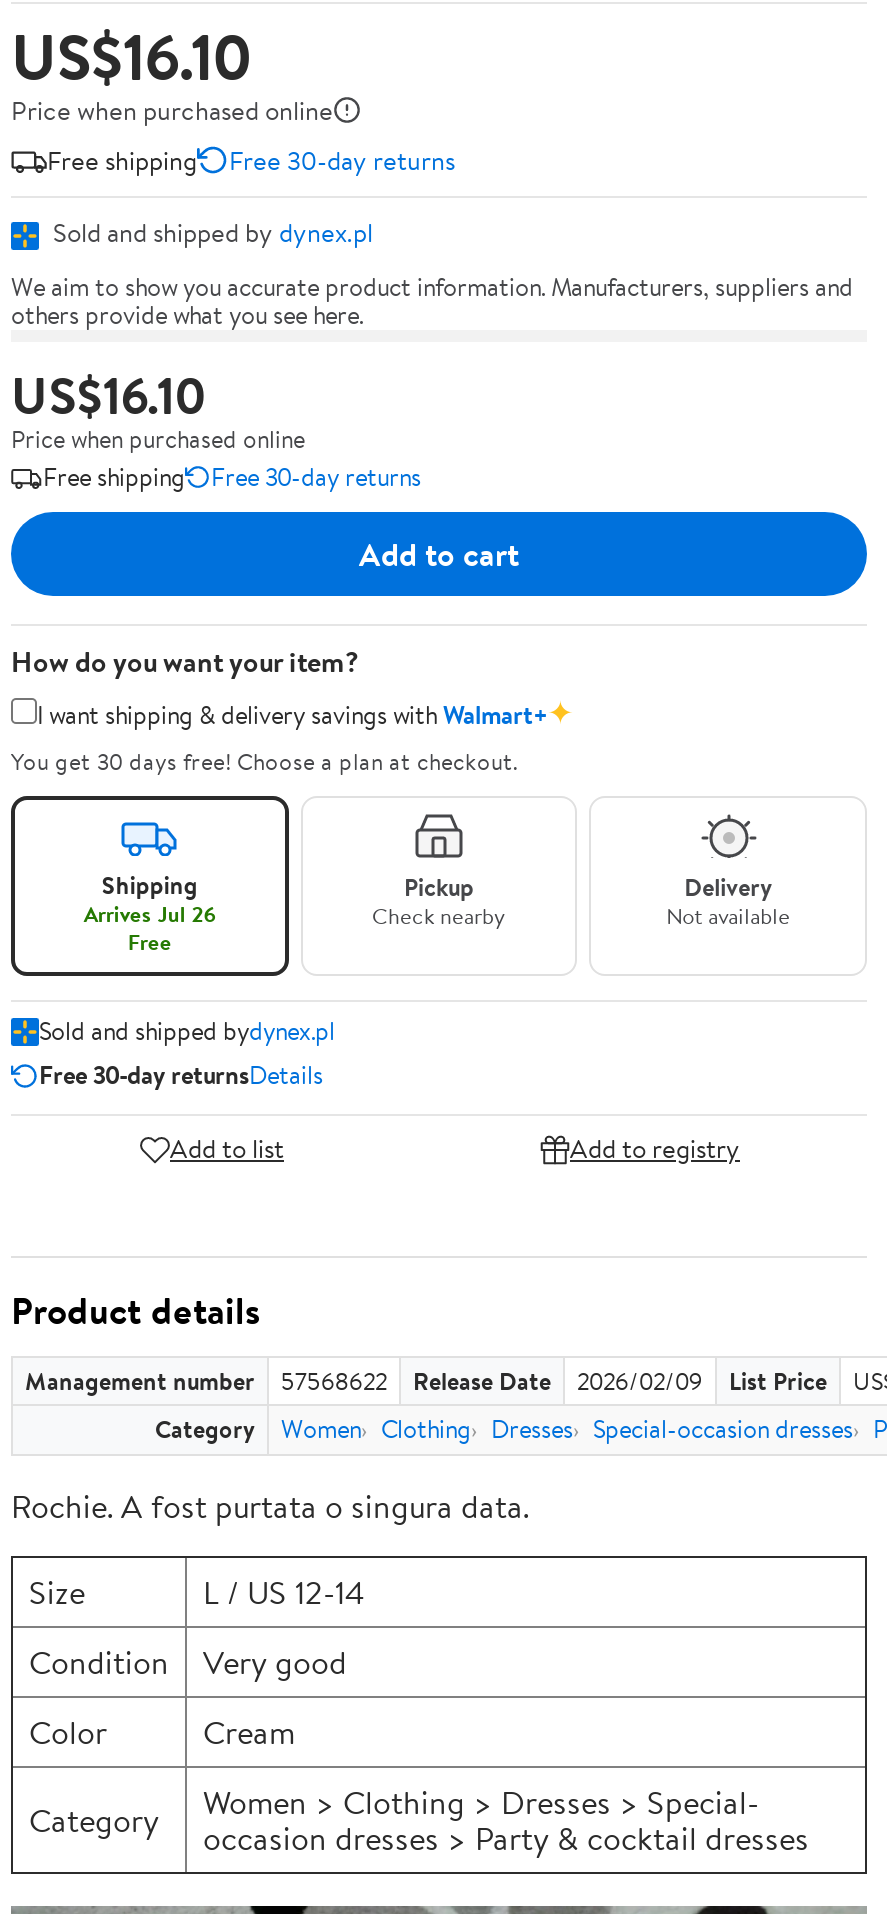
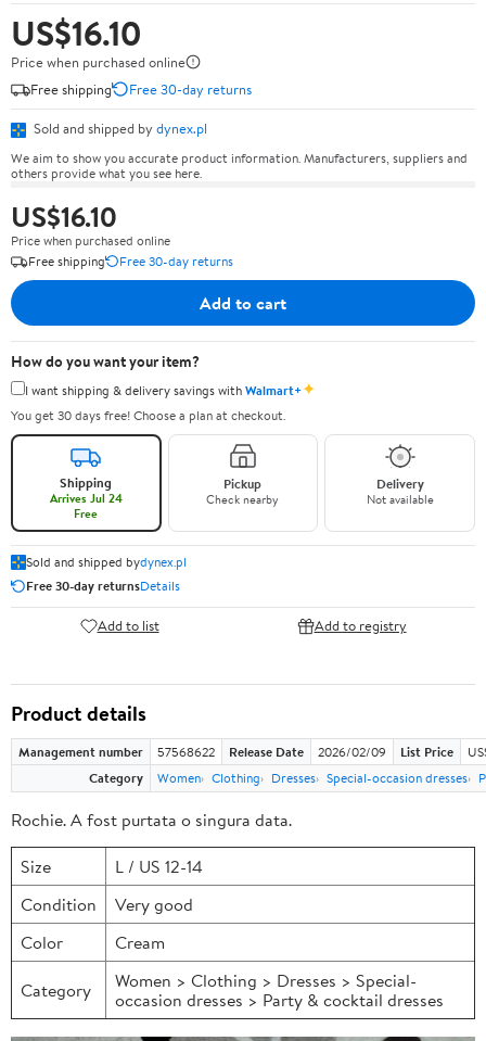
- Arrives Jul 26
+ Arrives Jul 24
